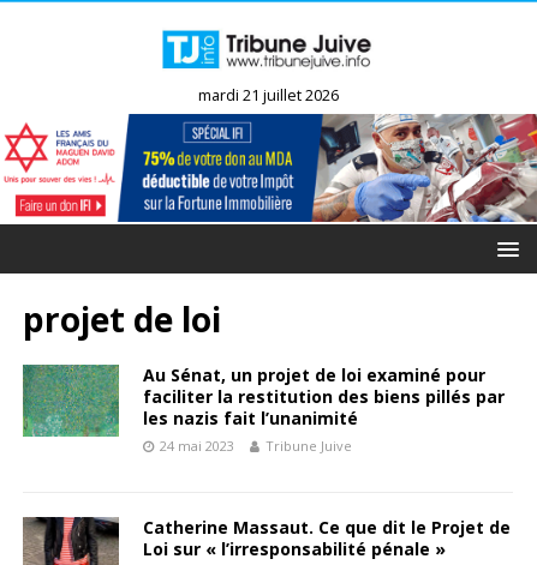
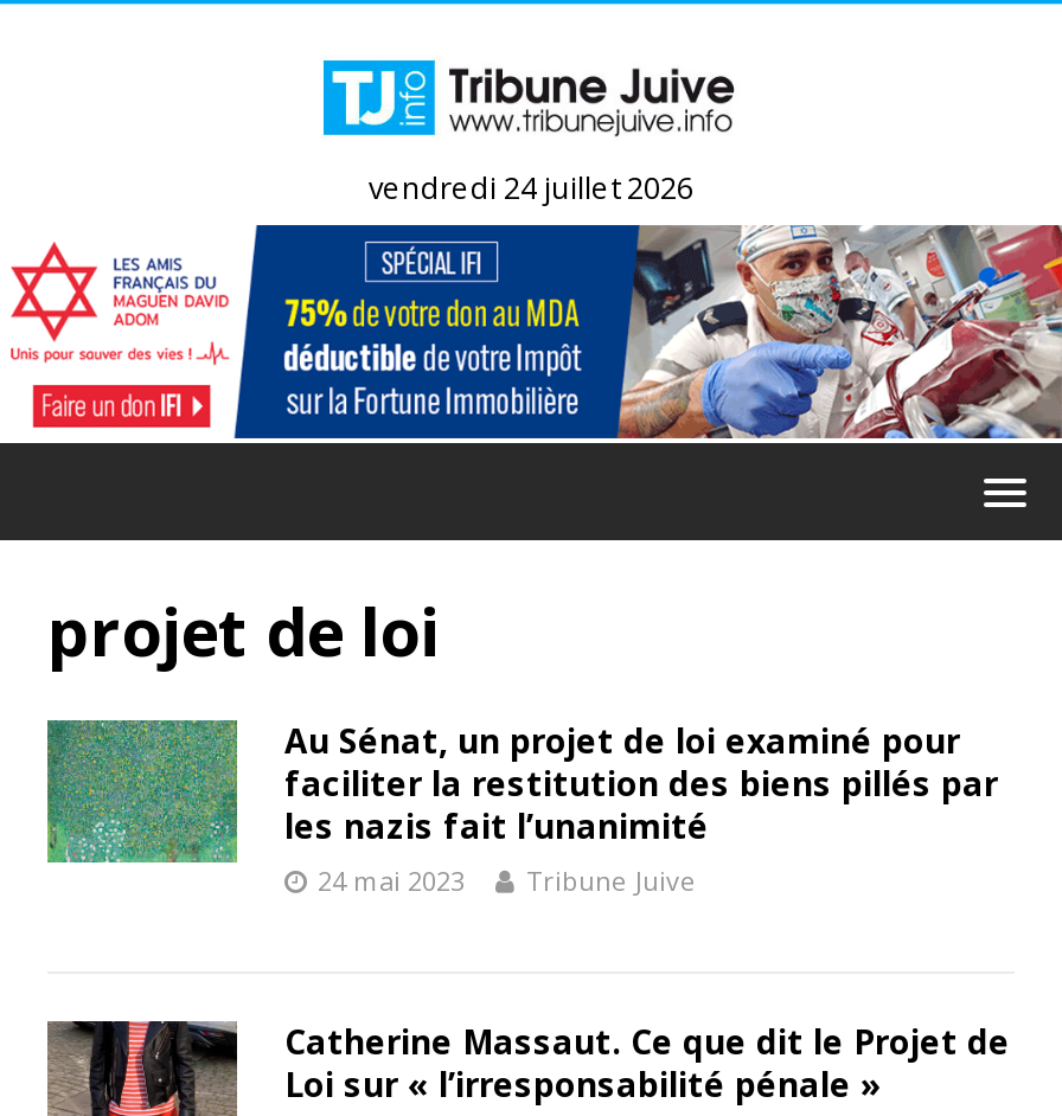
- mardi 21 juillet 2026
+ vendredi 24 juillet 2026
